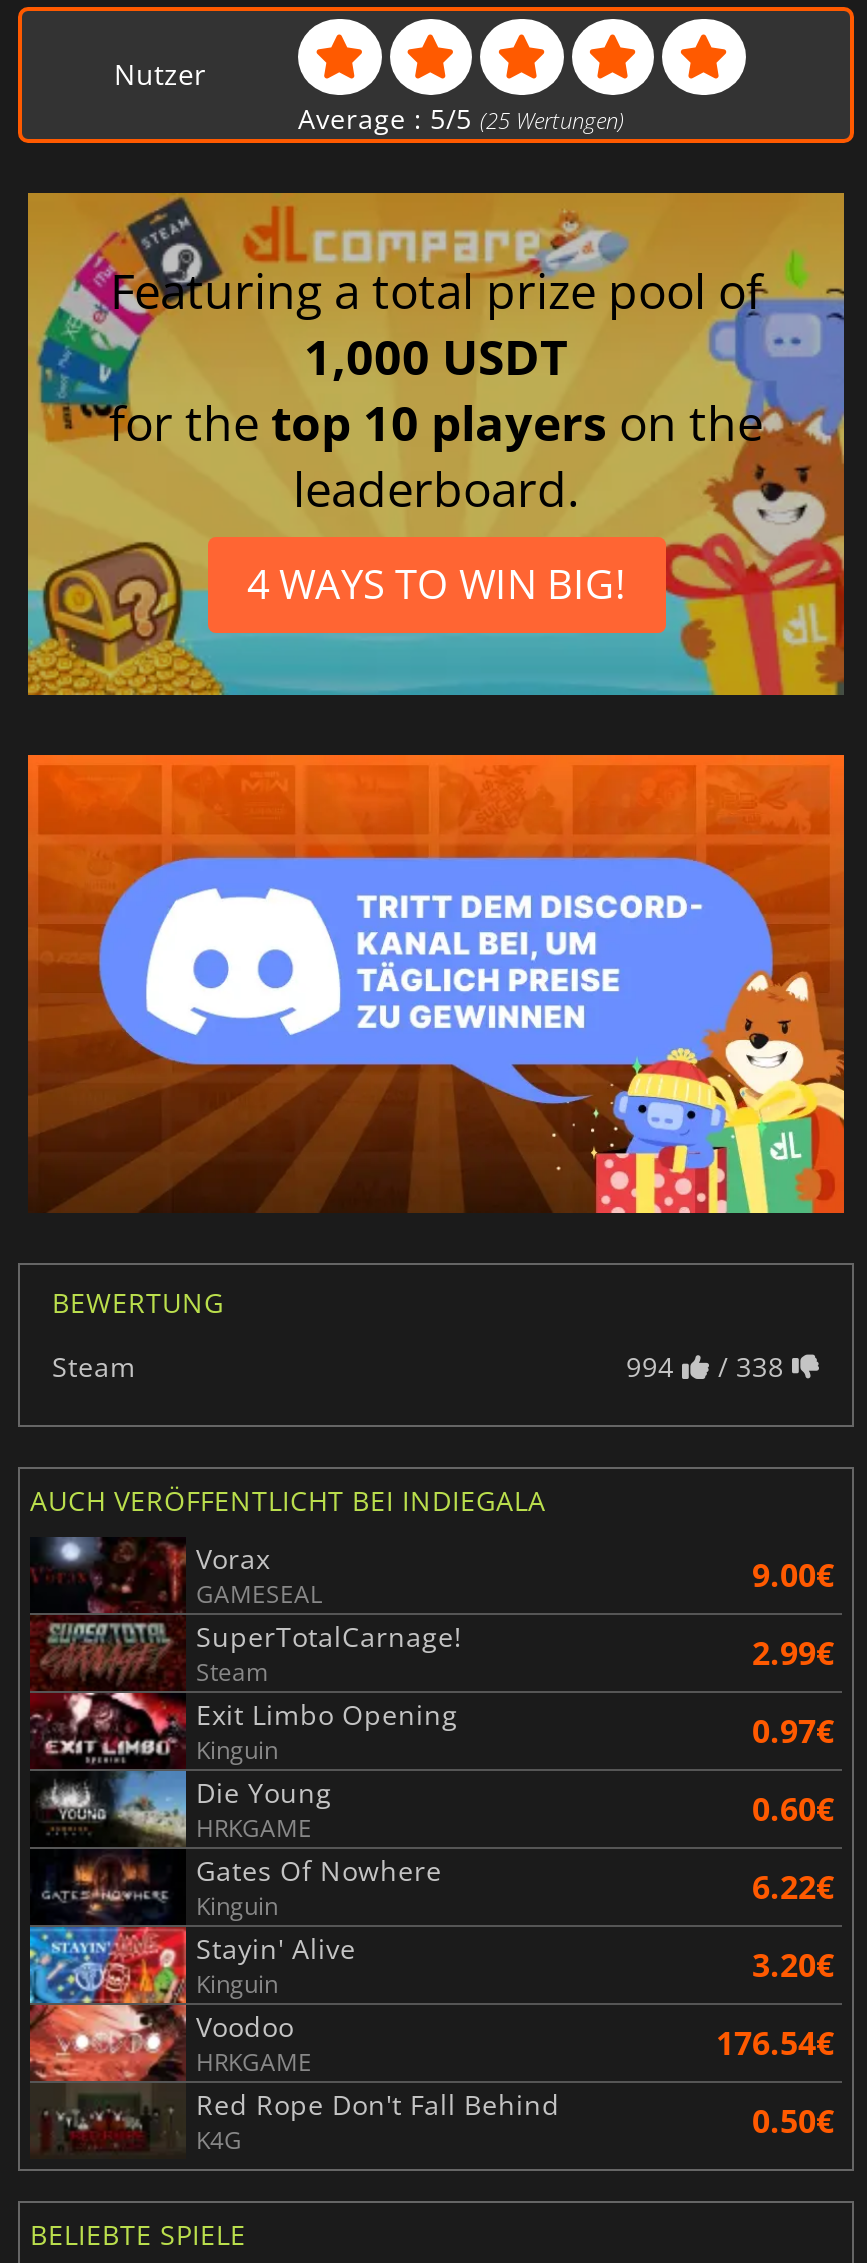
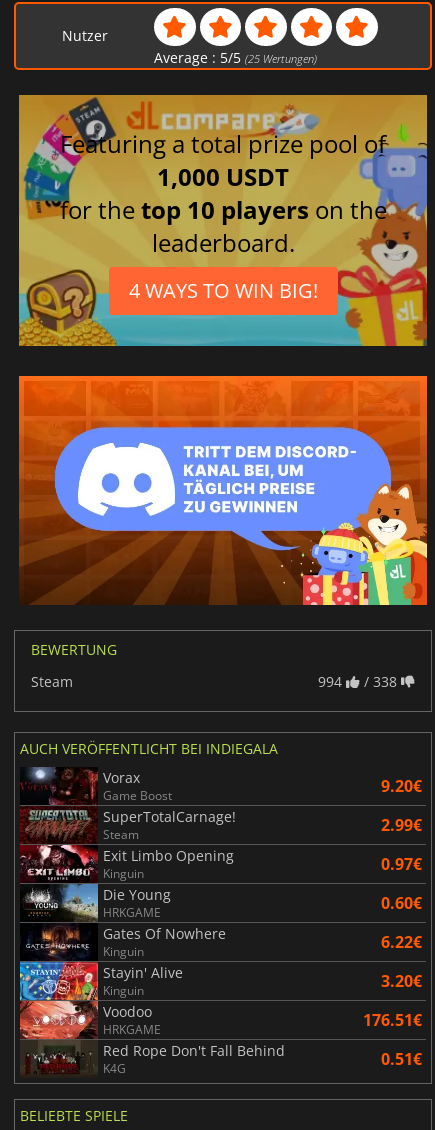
- GAMESEAL
- 9.00€
+ Game Boost
+ 9.20€

- 176.54€
+ 176.51€

- 0.50€
+ 0.51€
